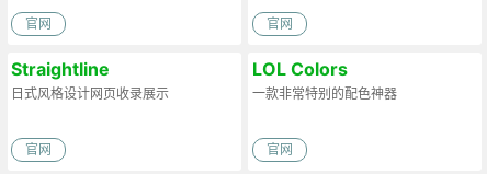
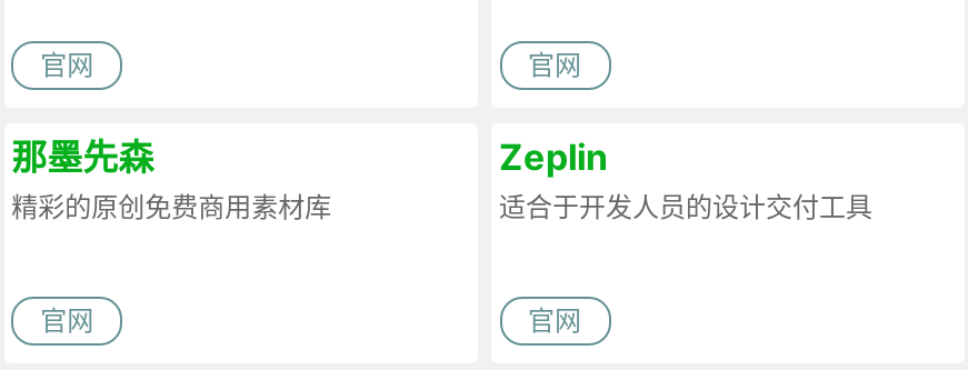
- Straightline
- 日式风格设计网页收录展示
+ 那墨先森
+ 精彩的原创免费商用素材库

- LOL Colors
- 一款非常特别的配色神器
+ Zeplin
+ 适合于开发人员的设计交付工具
